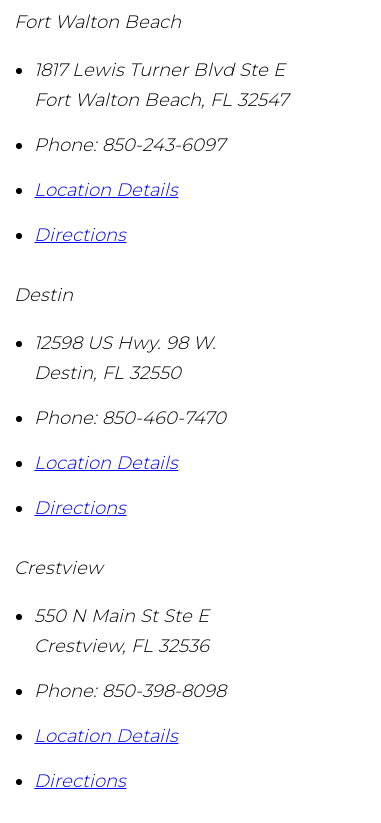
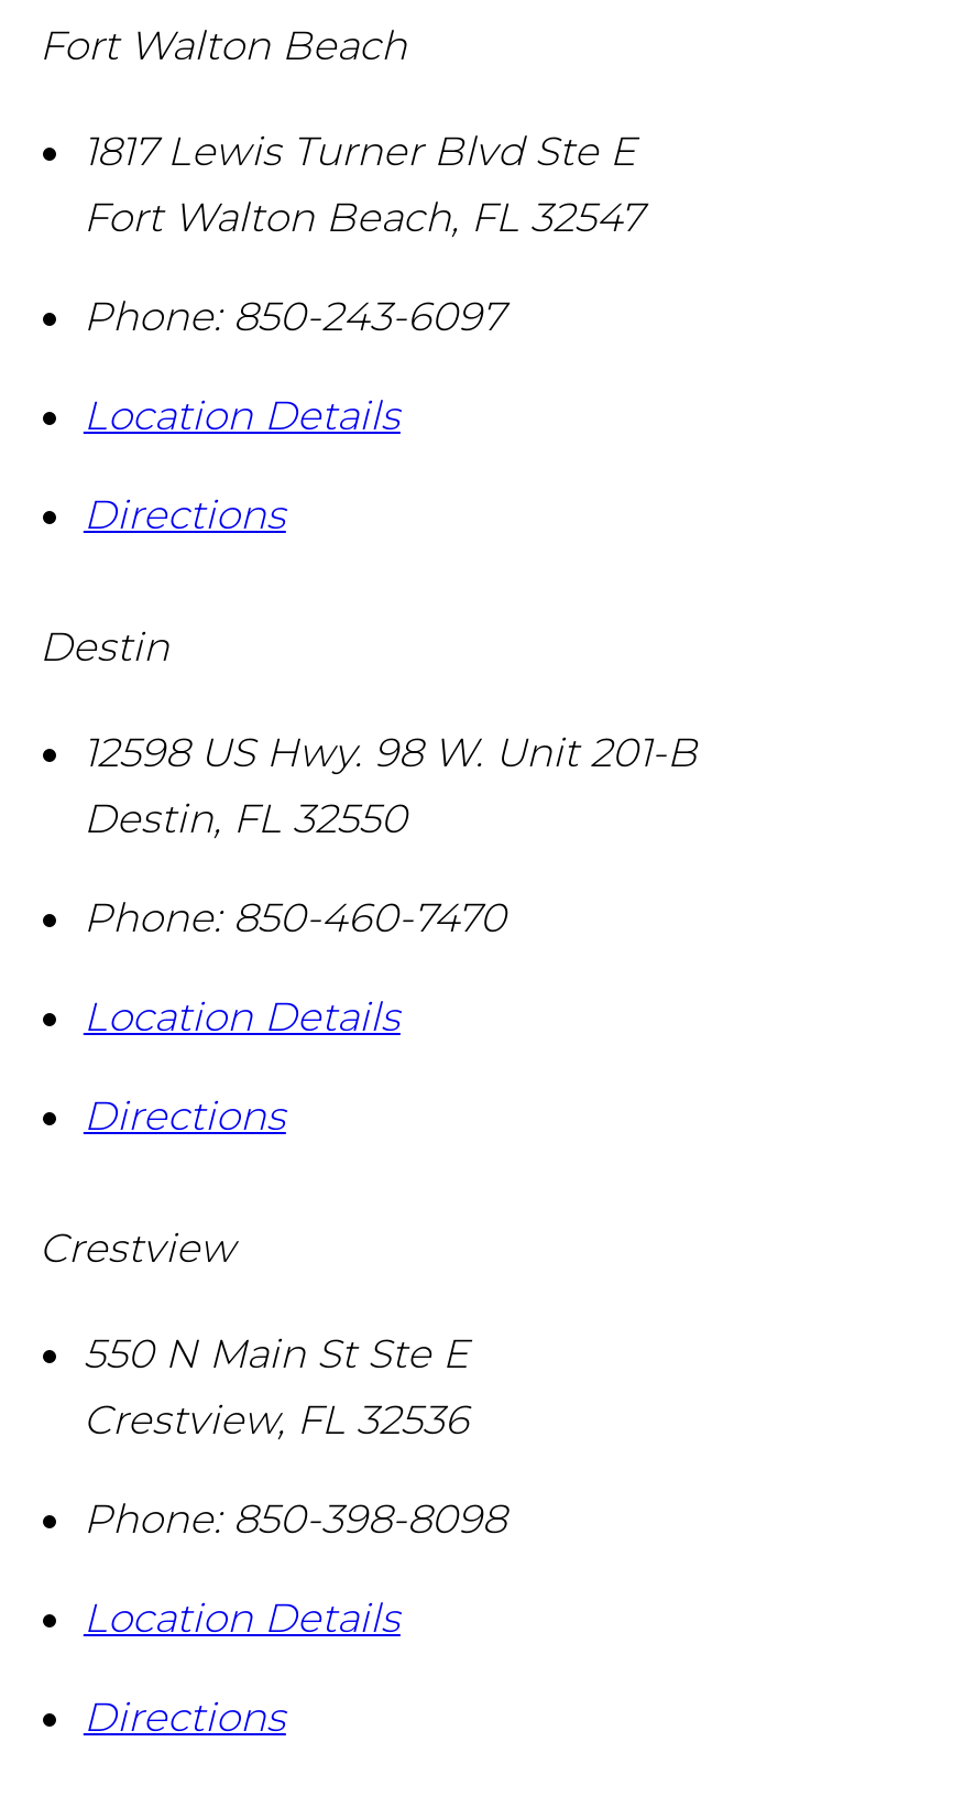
- 12598 US Hwy. 98 W.
+ 12598 US Hwy. 98 W. Unit 201-B
